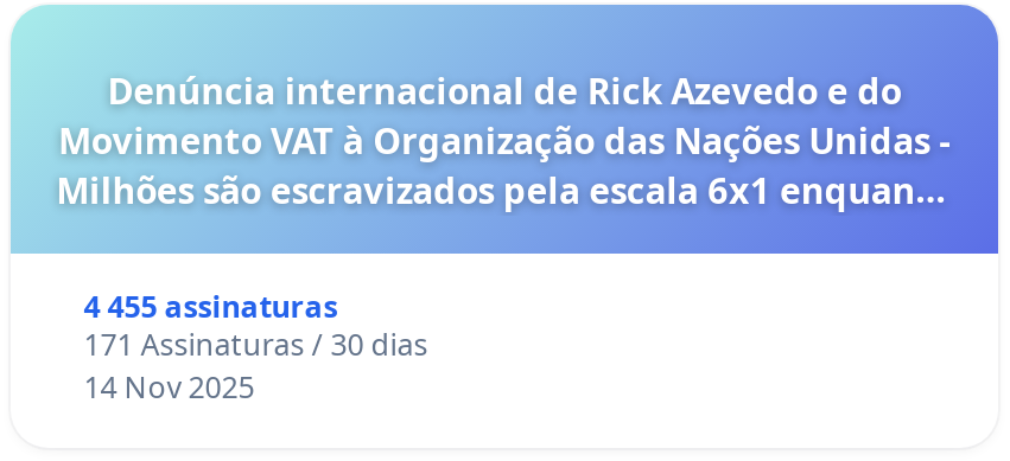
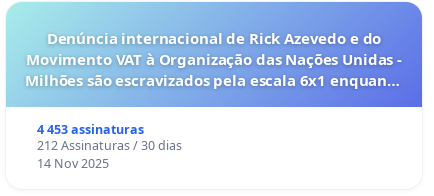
- 4 455 assinaturas
+ 4 453 assinaturas

- 171 Assinaturas / 30 dias
+ 212 Assinaturas / 30 dias
